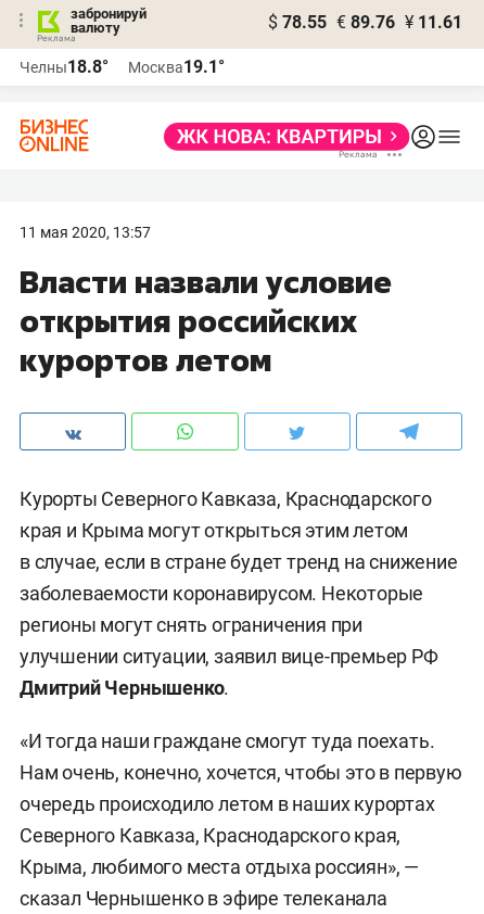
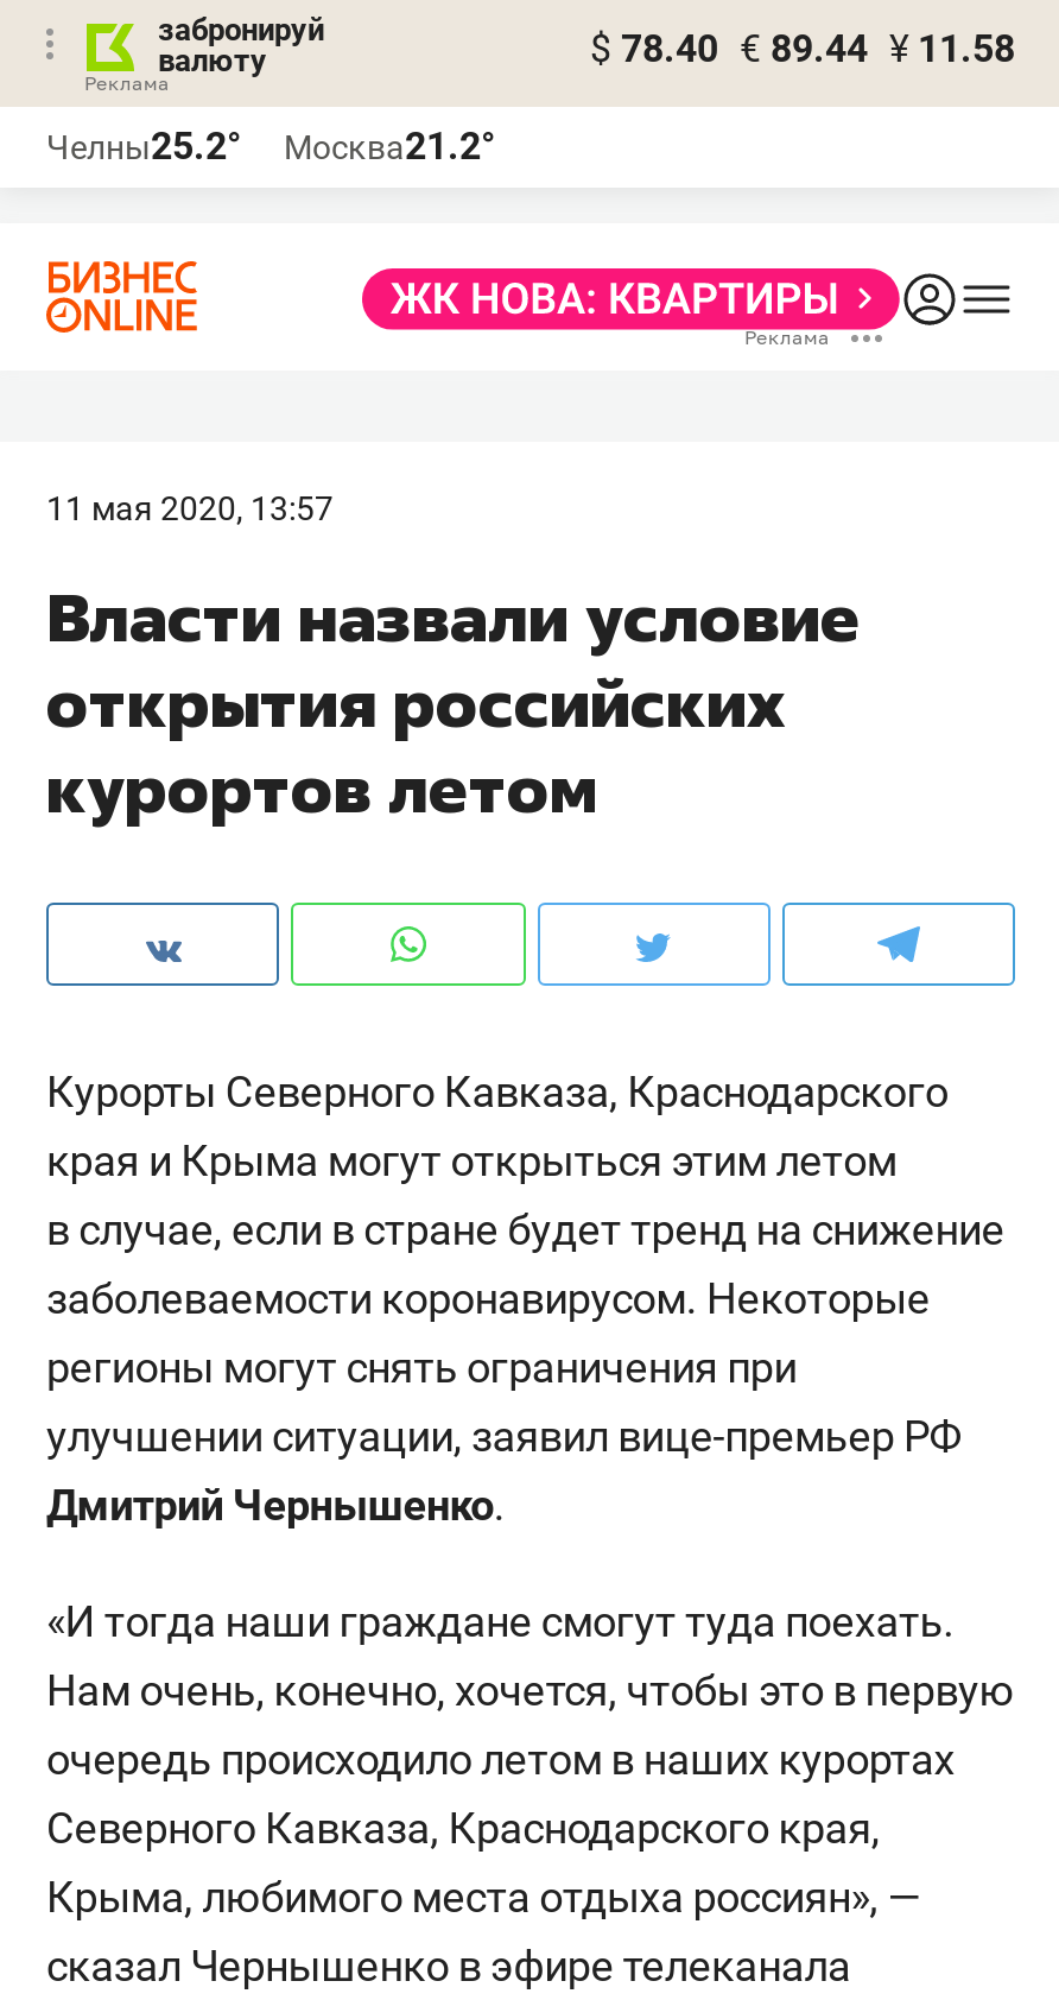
- $ 78.55 € 89.76 ¥ 11.61
+ $ 78.40 € 89.44 ¥ 11.58

- Челны18.8°
+ Челны25.2°

- Москва19.1°
+ Москва21.2°
